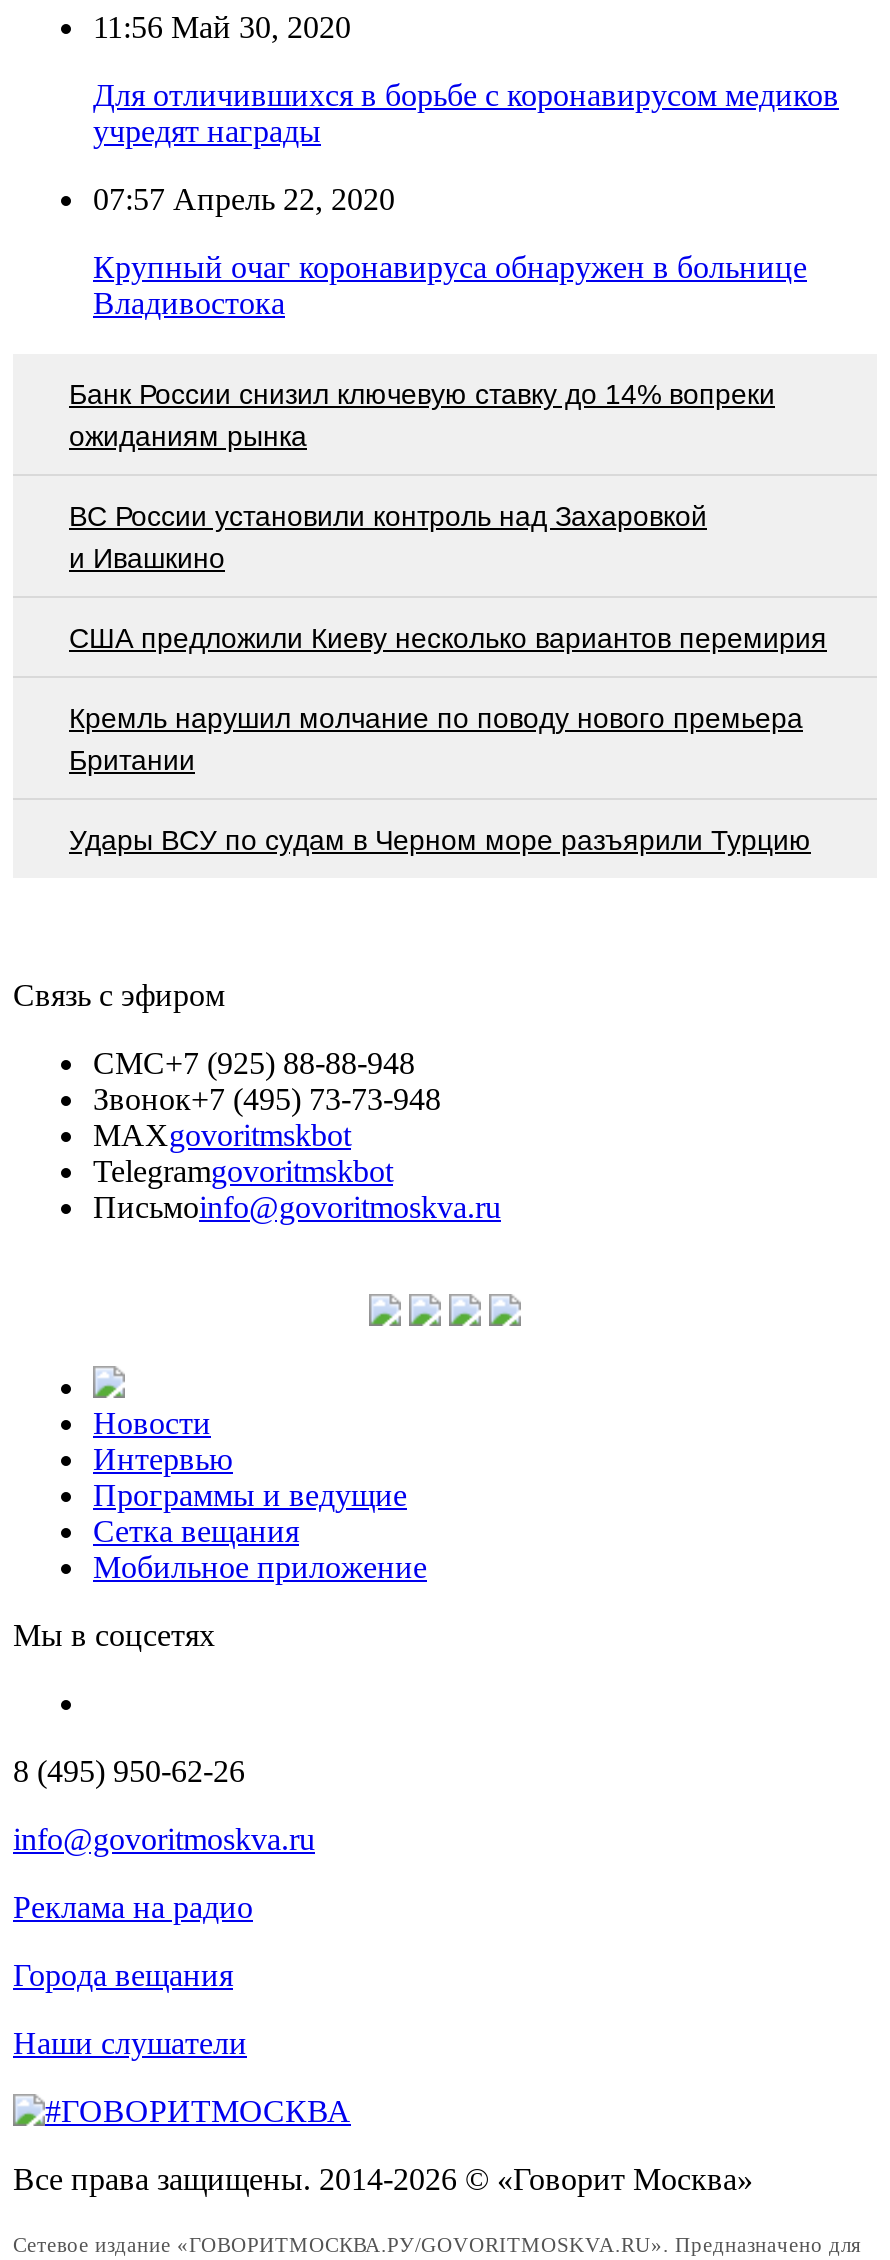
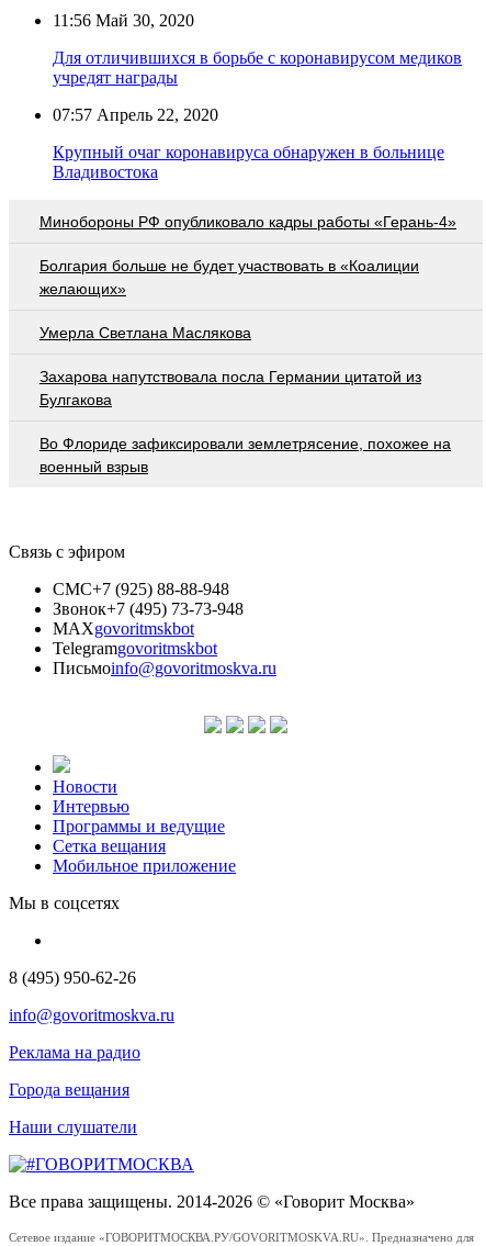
- Банк России снизил ключевую ставку до 14% вопреки
- ожиданиям рынка
+ Минобороны РФ опубликовало кадры работы «Герань-4»

- ВС России установили контроль над Захаровкой
- и Ивашкино
+ Болгария больше не будет участвовать в «Коалиции
+ желающих»

- США предложили Киеву несколько вариантов перемирия
+ Умерла Светлана Маслякова

- Кремль нарушил молчание по поводу нового премьера
- Британии
+ Захарова напутствовала посла Германии цитатой из
+ Булгакова

- Удары ВСУ по судам в Черном море разъярили Турцию
+ Во Флориде зафиксировали землетрясение, похожее на
+ военный взрыв
